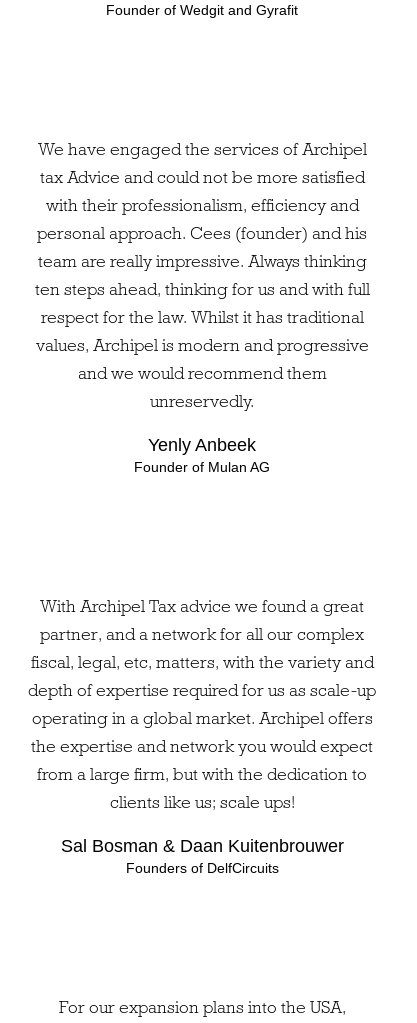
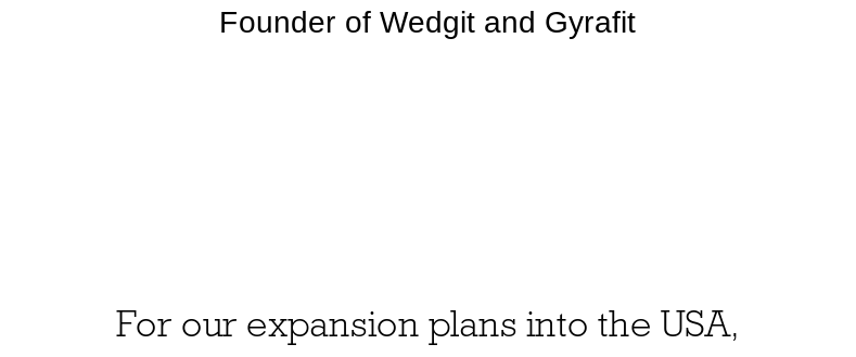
- We have engaged the services of Archipel
- tax Advice and could not be more satisfied
- with their professionalism, efficiency and
- personal approach. Cees (founder) and his
- team are really impressive. Always thinking
- ten steps ahead, thinking for us and with full
- respect for the law. Whilst it has traditional
- values, Archipel is modern and progressive
- and we would recommend them
- unreservedly.
- Yenly Anbeek
- Founder of Mulan AG

- With Archipel Tax advice we found a great
- partner, and a network for all our complex
- fiscal, legal, etc, matters, with the variety and
- depth of expertise required for us as scale-up
- operating in a global market. Archipel offers
- the expertise and network you would expect
- from a large firm, but with the dedication to
- clients like us; scale ups!
- Sal Bosman & Daan Kuitenbrouwer
- Founders of DelfCircuits
